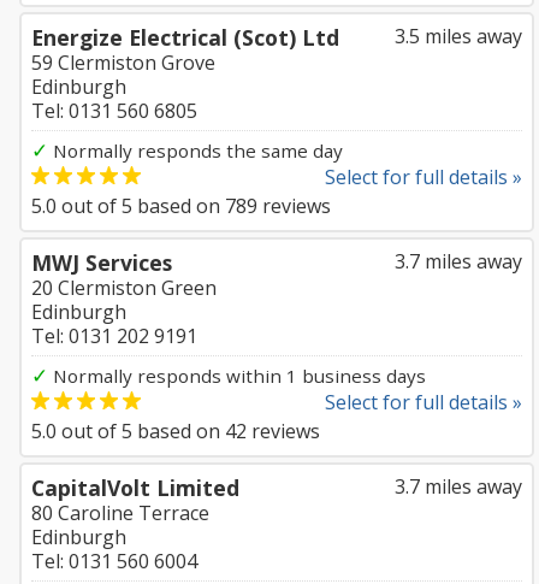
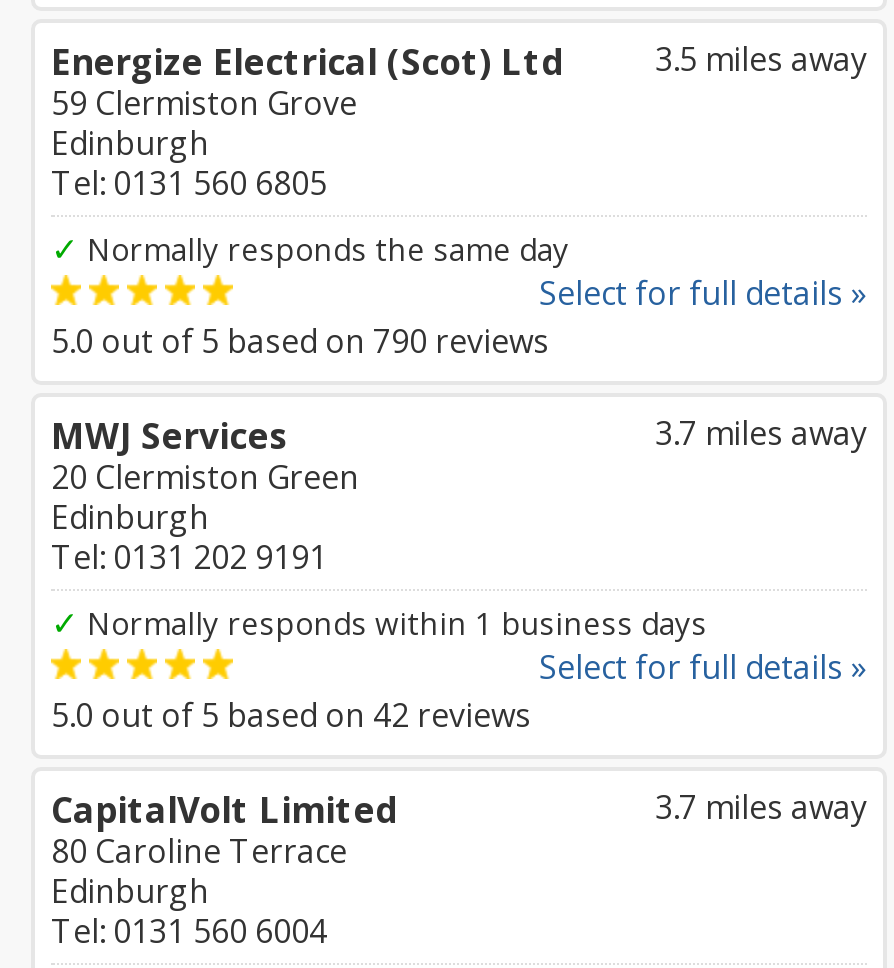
- 5.0 out of 5 based on 789 reviews
+ 5.0 out of 5 based on 790 reviews
